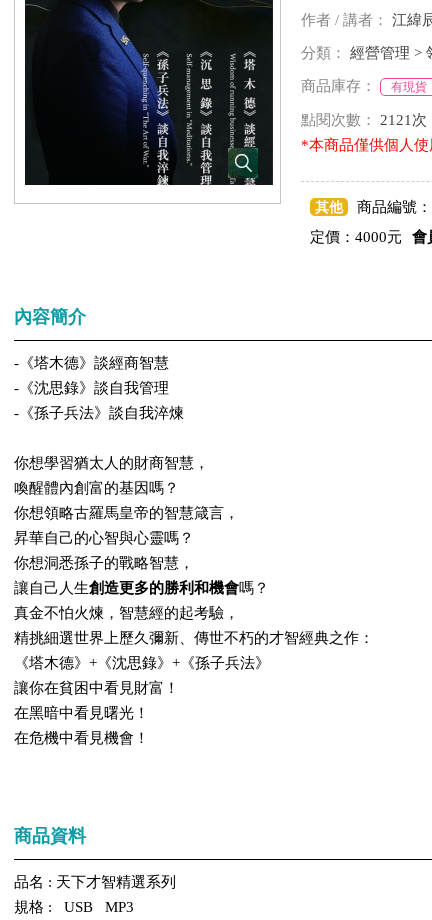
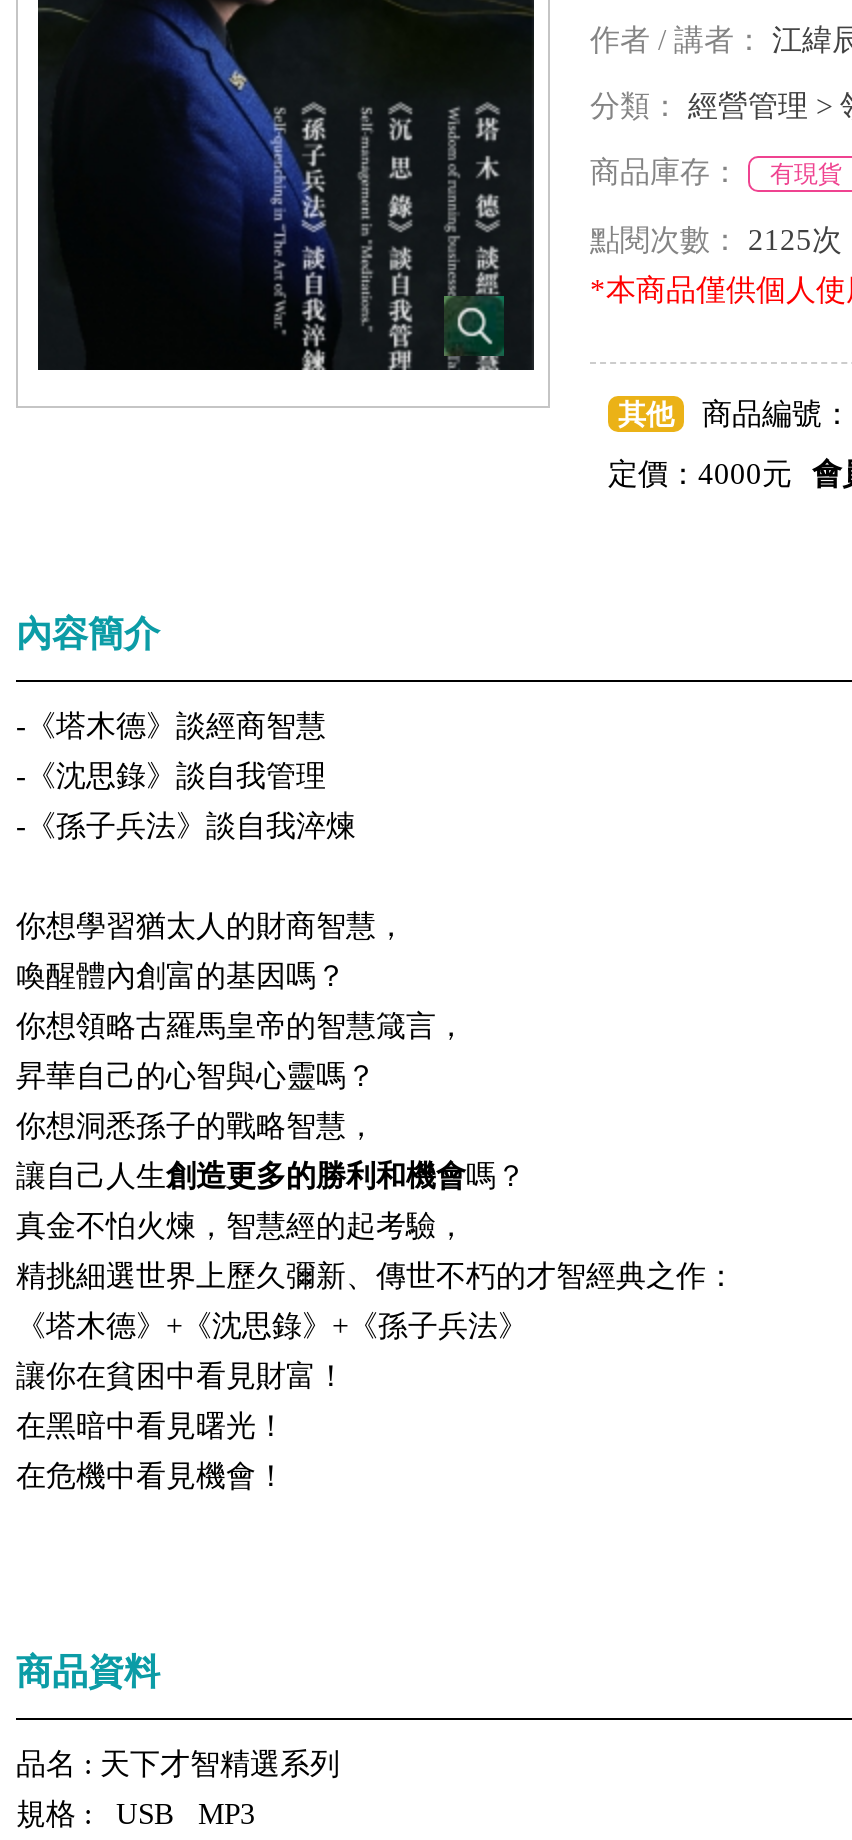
- 點閱次數： 2121次
+ 點閱次數： 2125次
